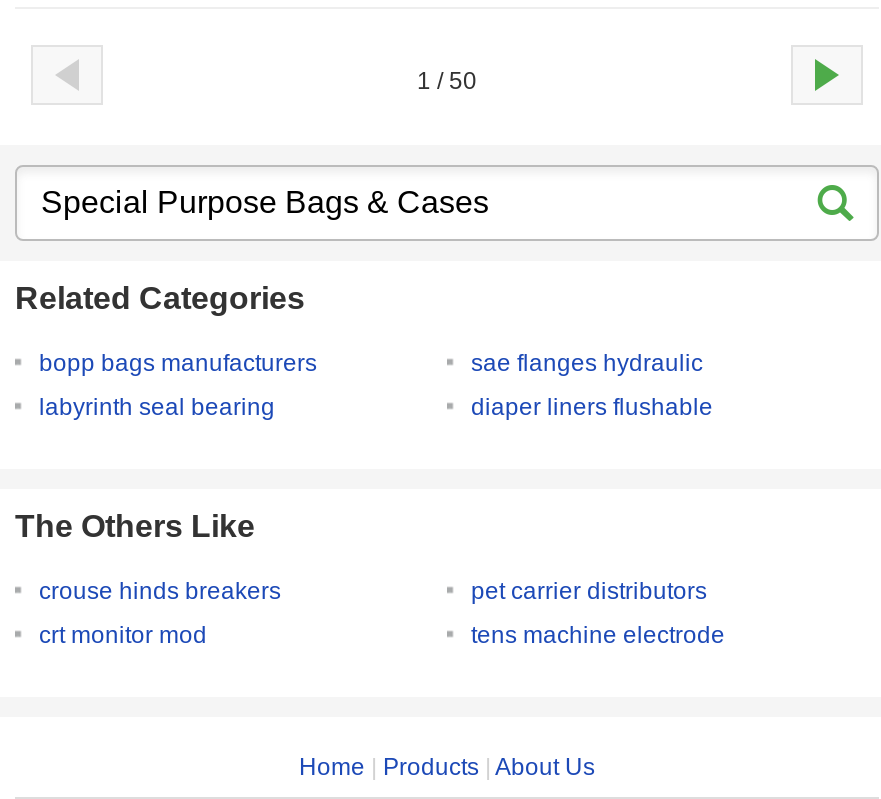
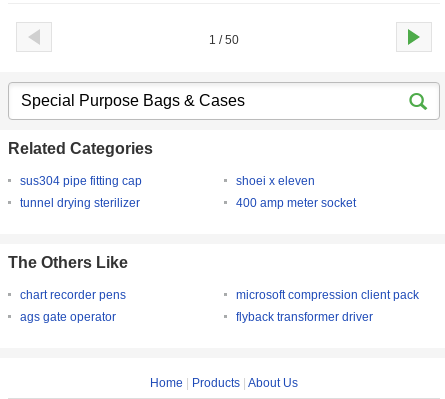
- bopp bags manufacturers
- sae flanges hydraulic
+ sus304 pipe fitting cap
+ shoei x eleven

- labyrinth seal bearing
- diaper liners flushable
+ tunnel drying sterilizer
+ 400 amp meter socket

- crouse hinds breakers
- pet carrier distributors
+ chart recorder pens
+ microsoft compression client pack

- crt monitor mod
- tens machine electrode
+ ags gate operator
+ flyback transformer driver
